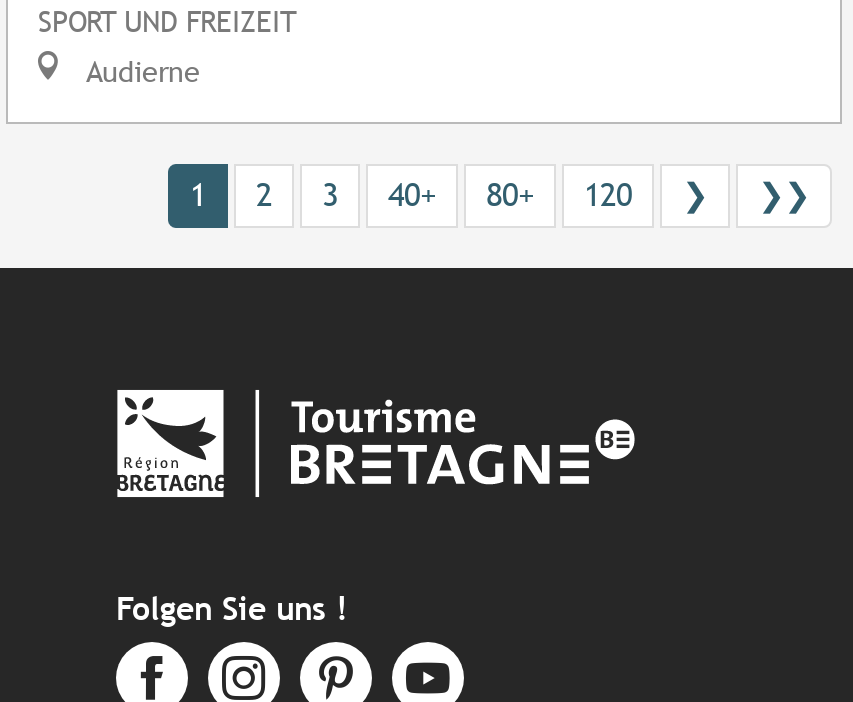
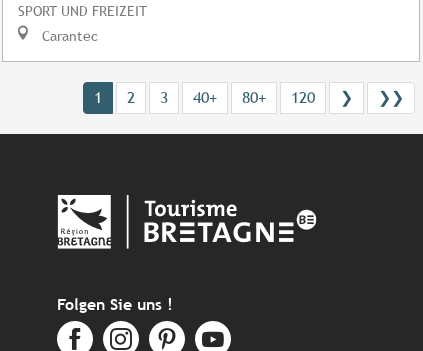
- Audierne
+ Carantec
